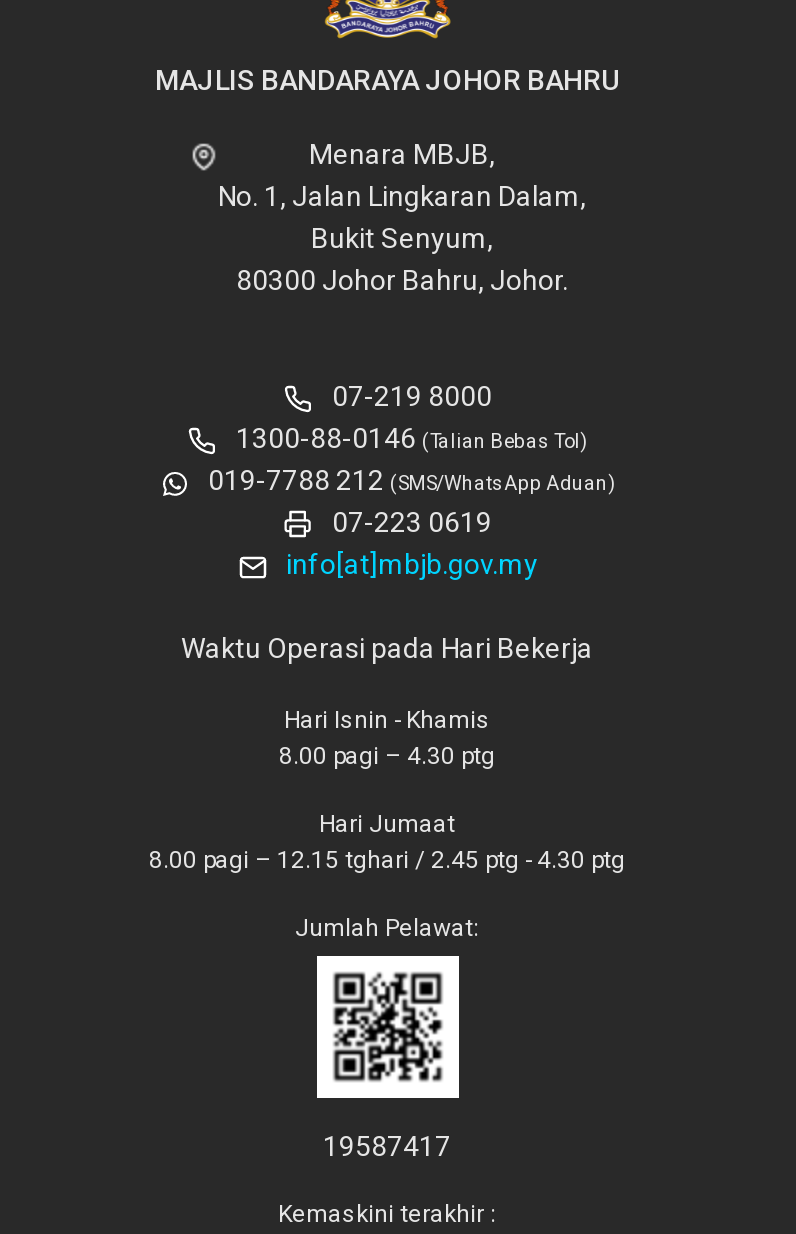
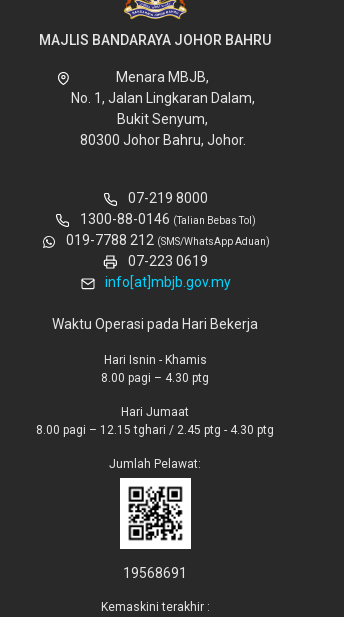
- 19587417
+ 19568691
